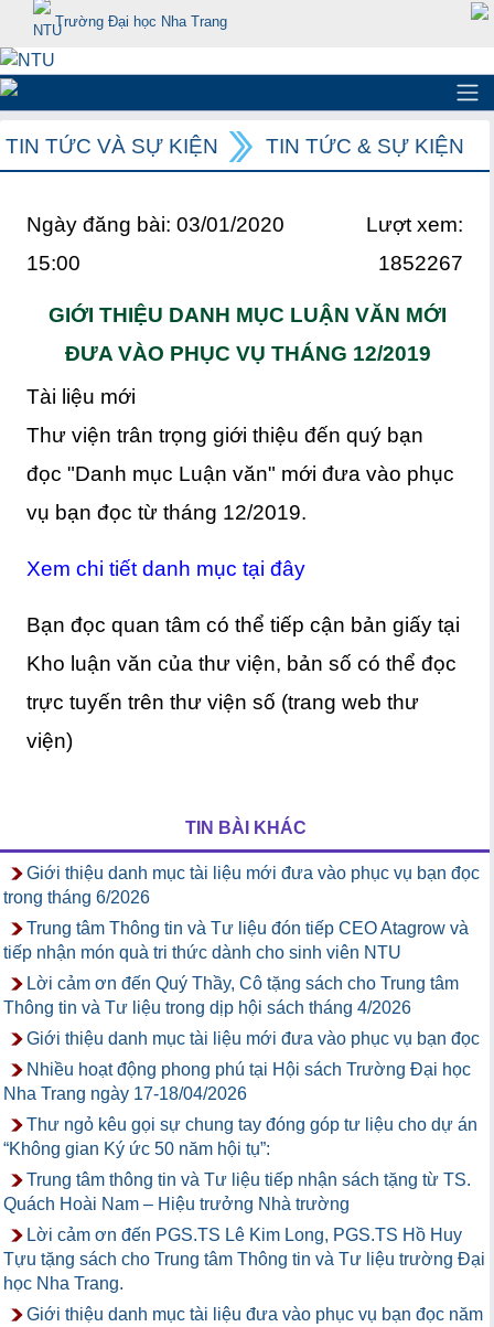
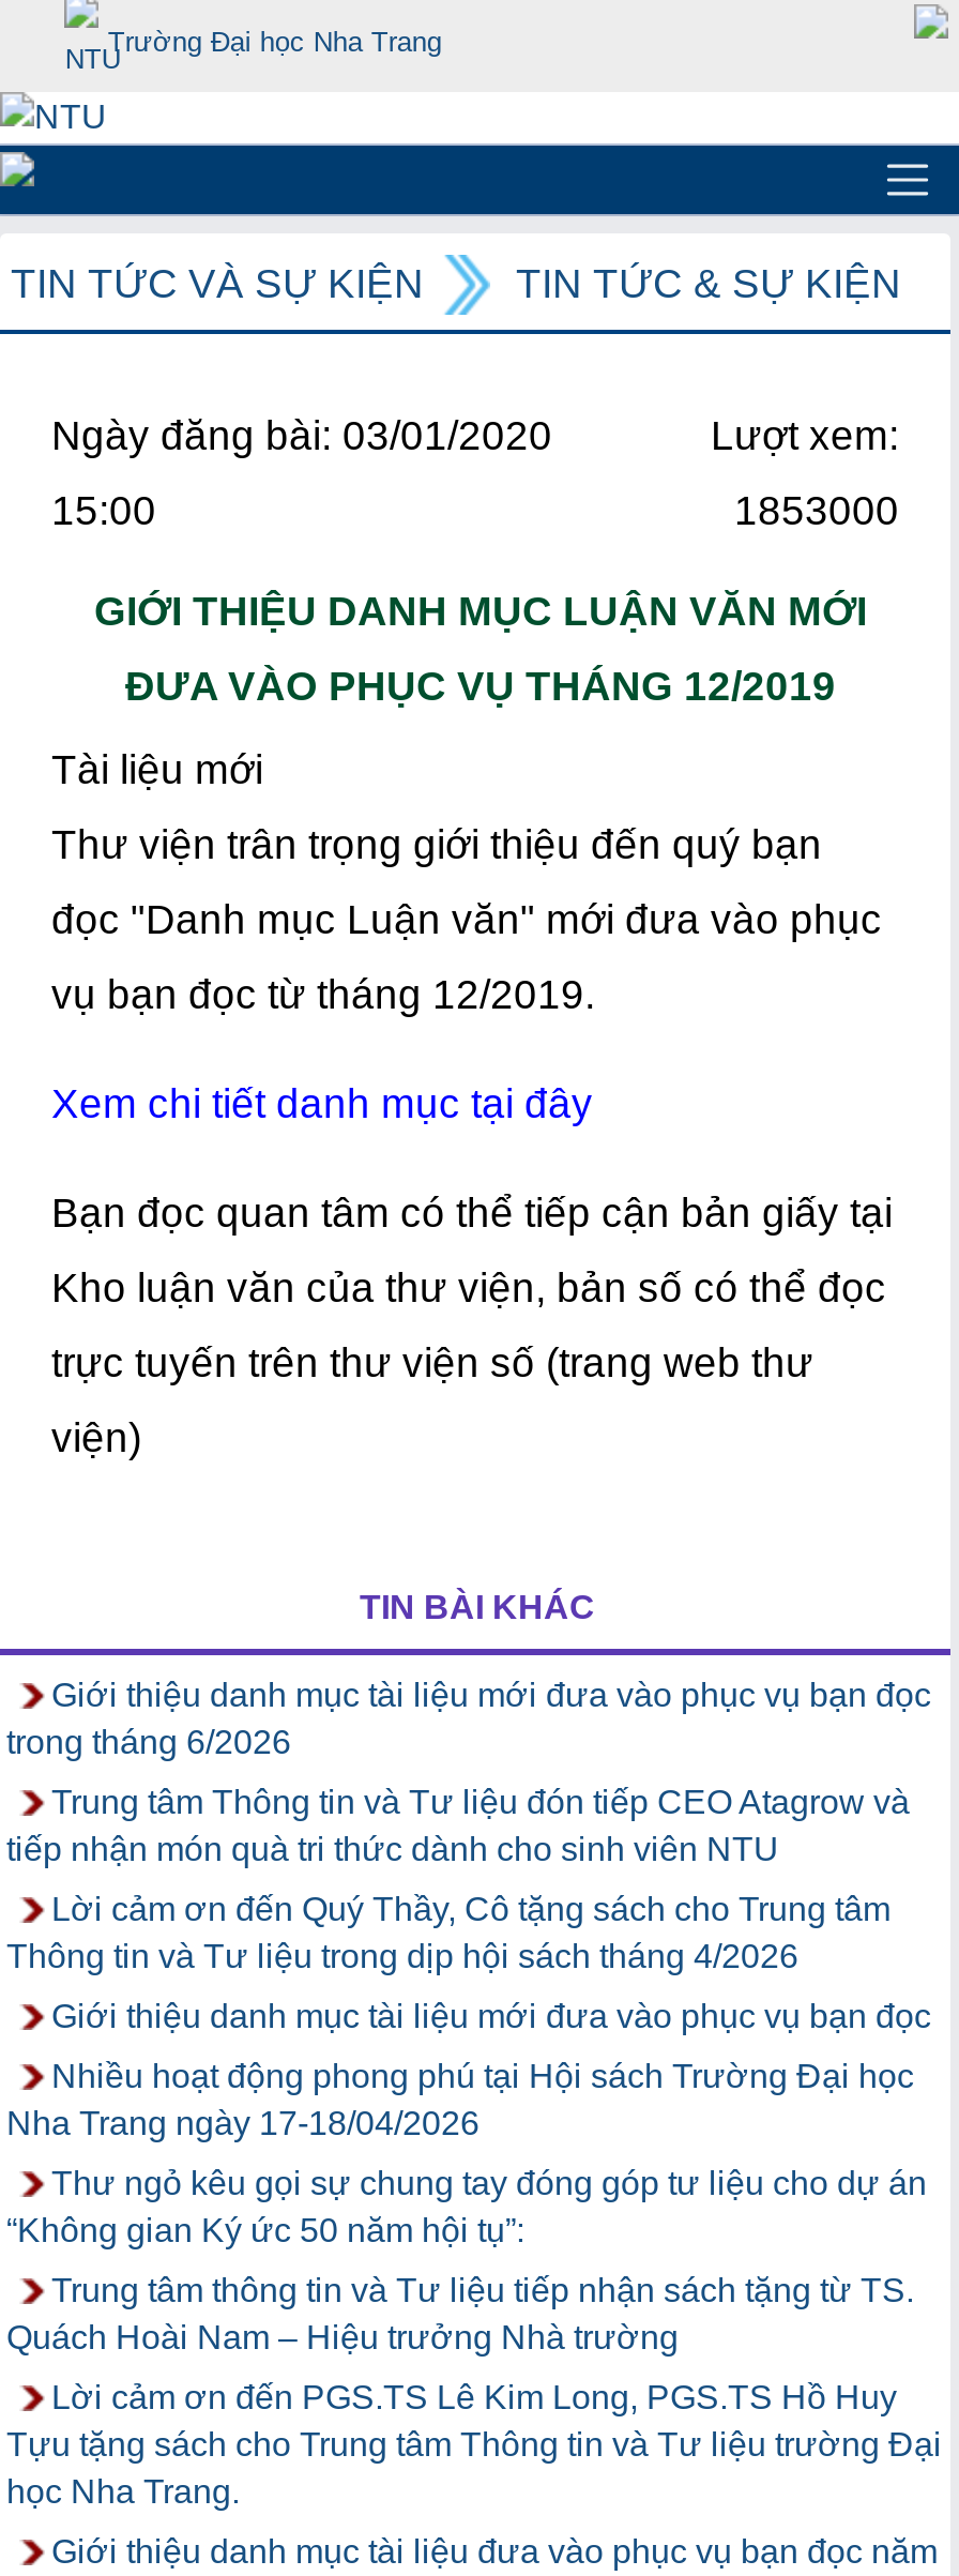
- 1852267
+ 1853000
